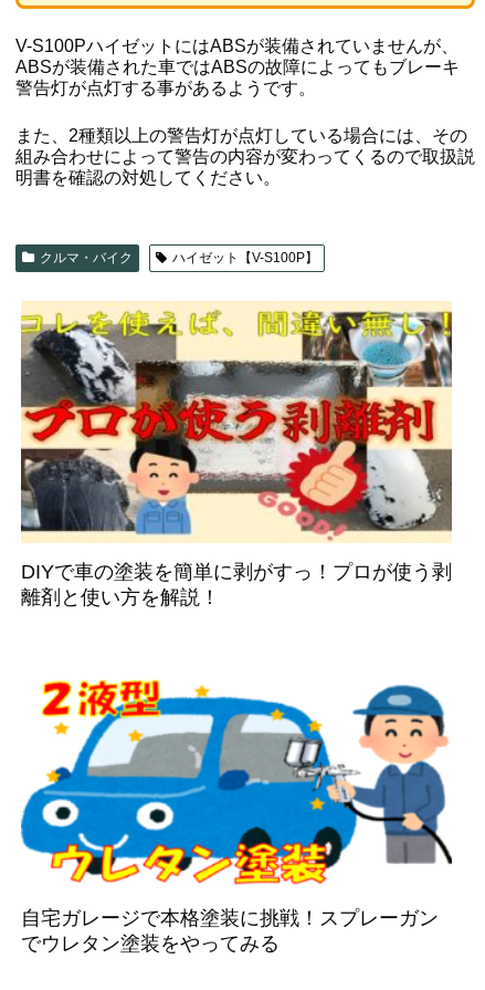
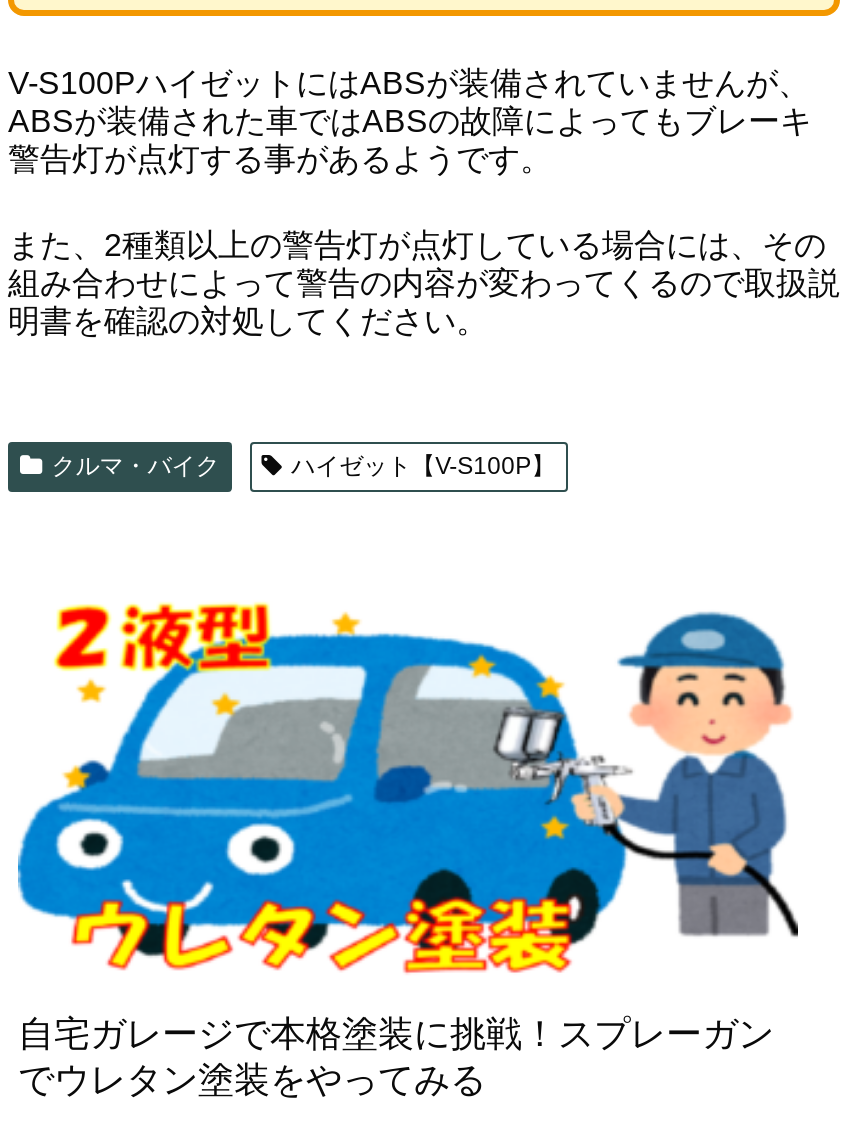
- [image]
- DIYで車の塗装を簡単に剥がすっ！プロが使う剥
- 離剤と使い方を解説！
